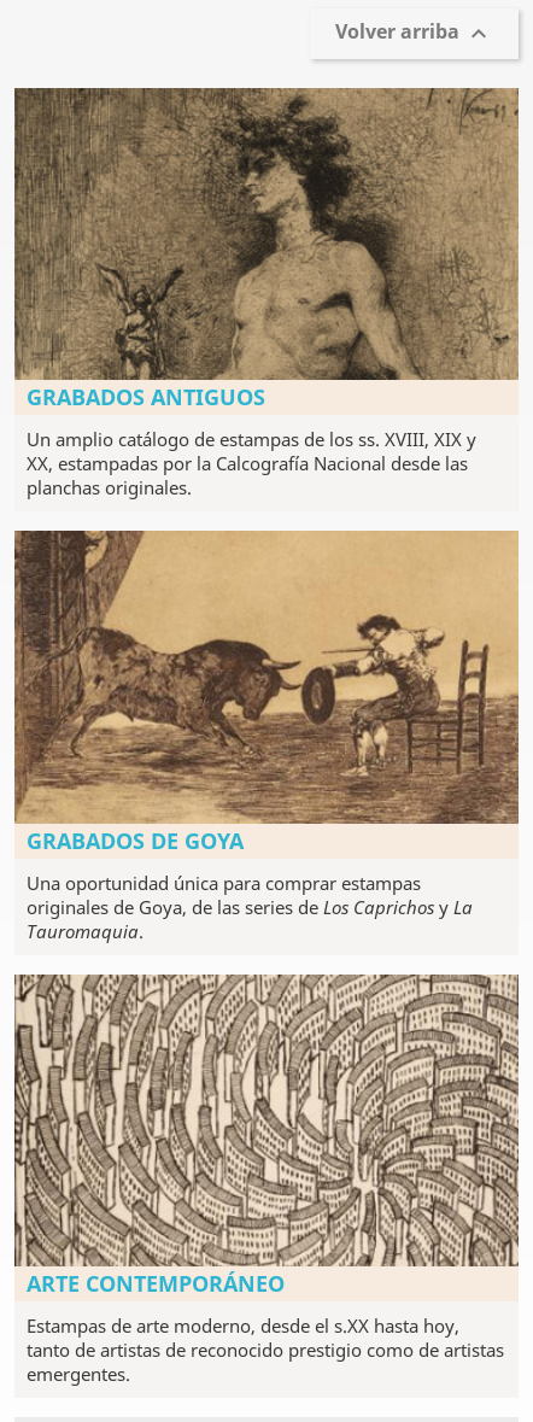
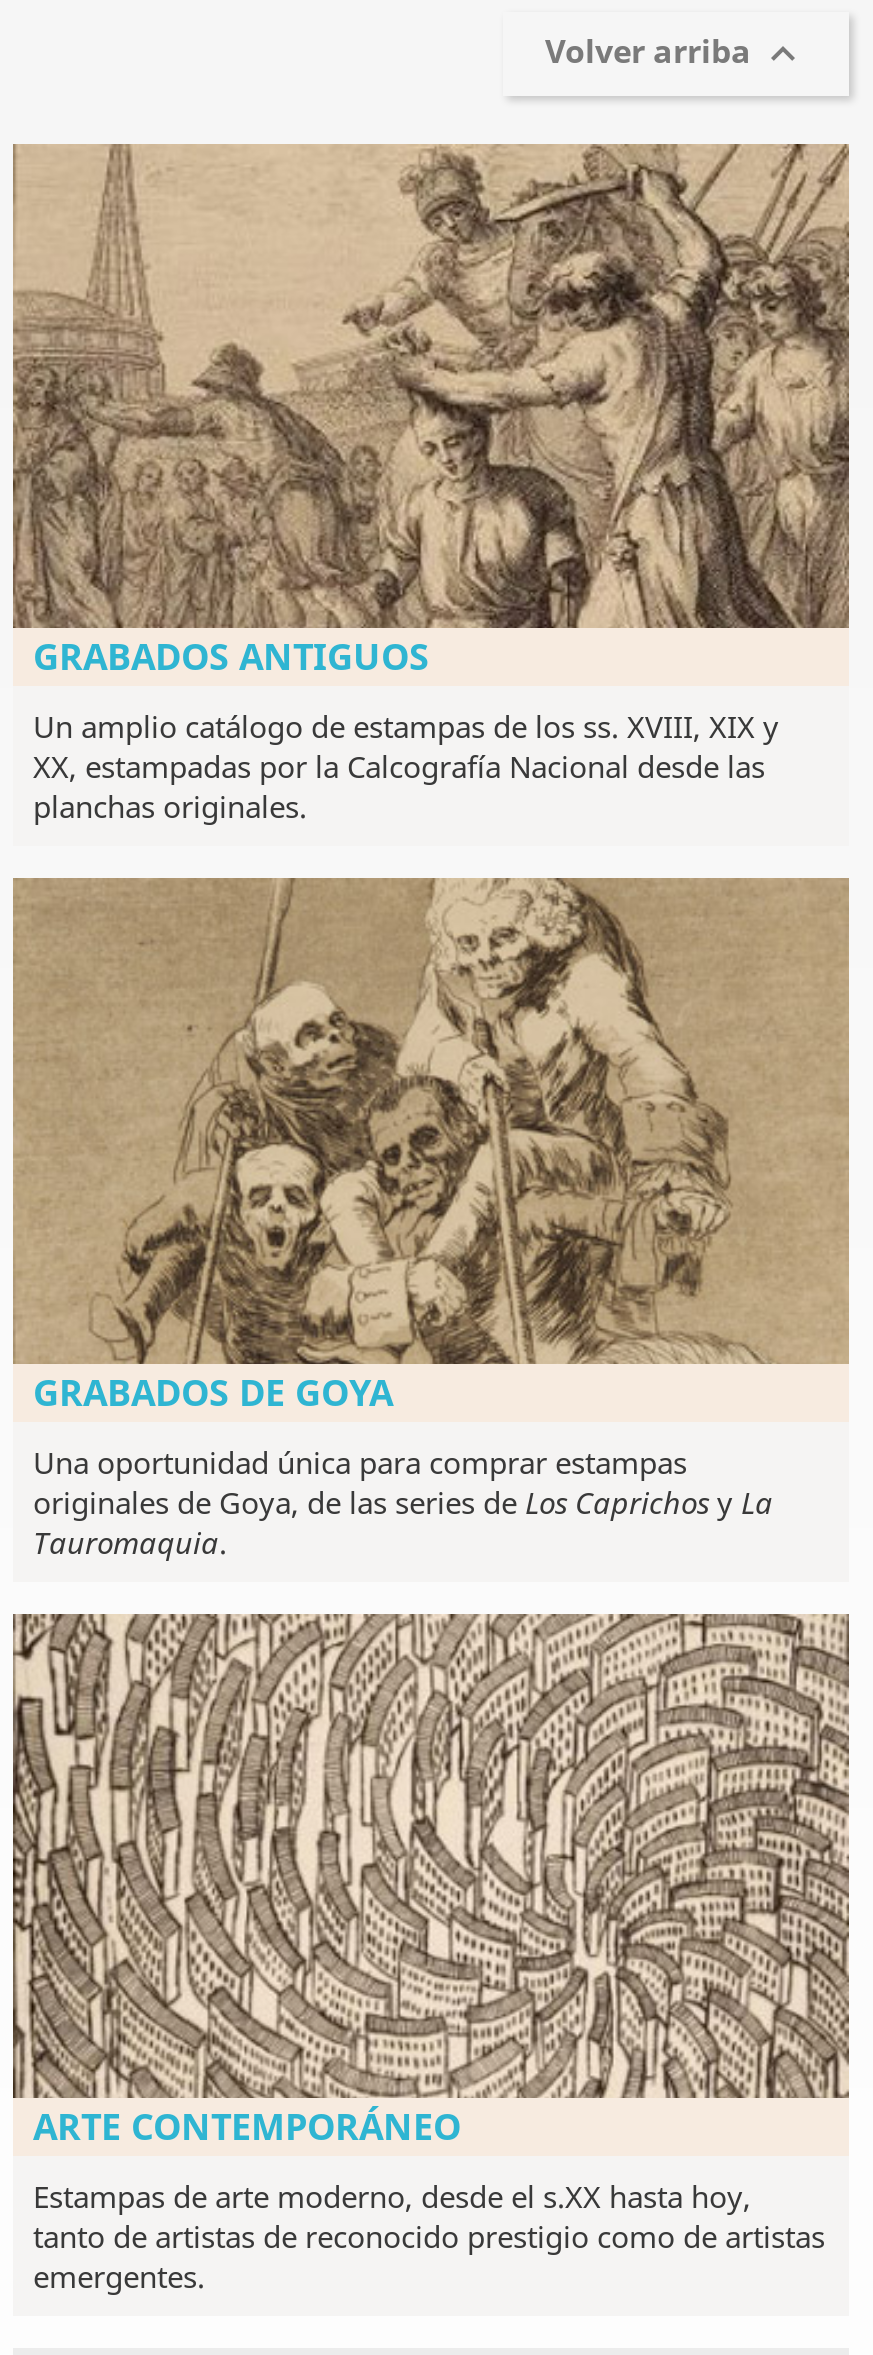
- [image]
+ [image]

- [image]
+ [image]
